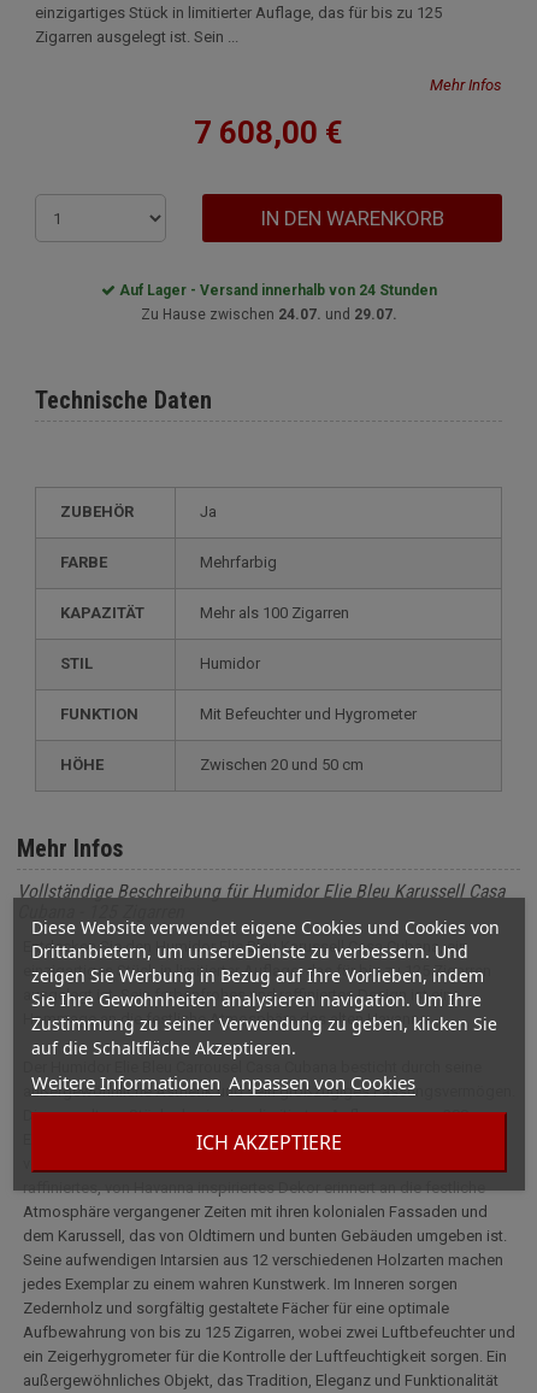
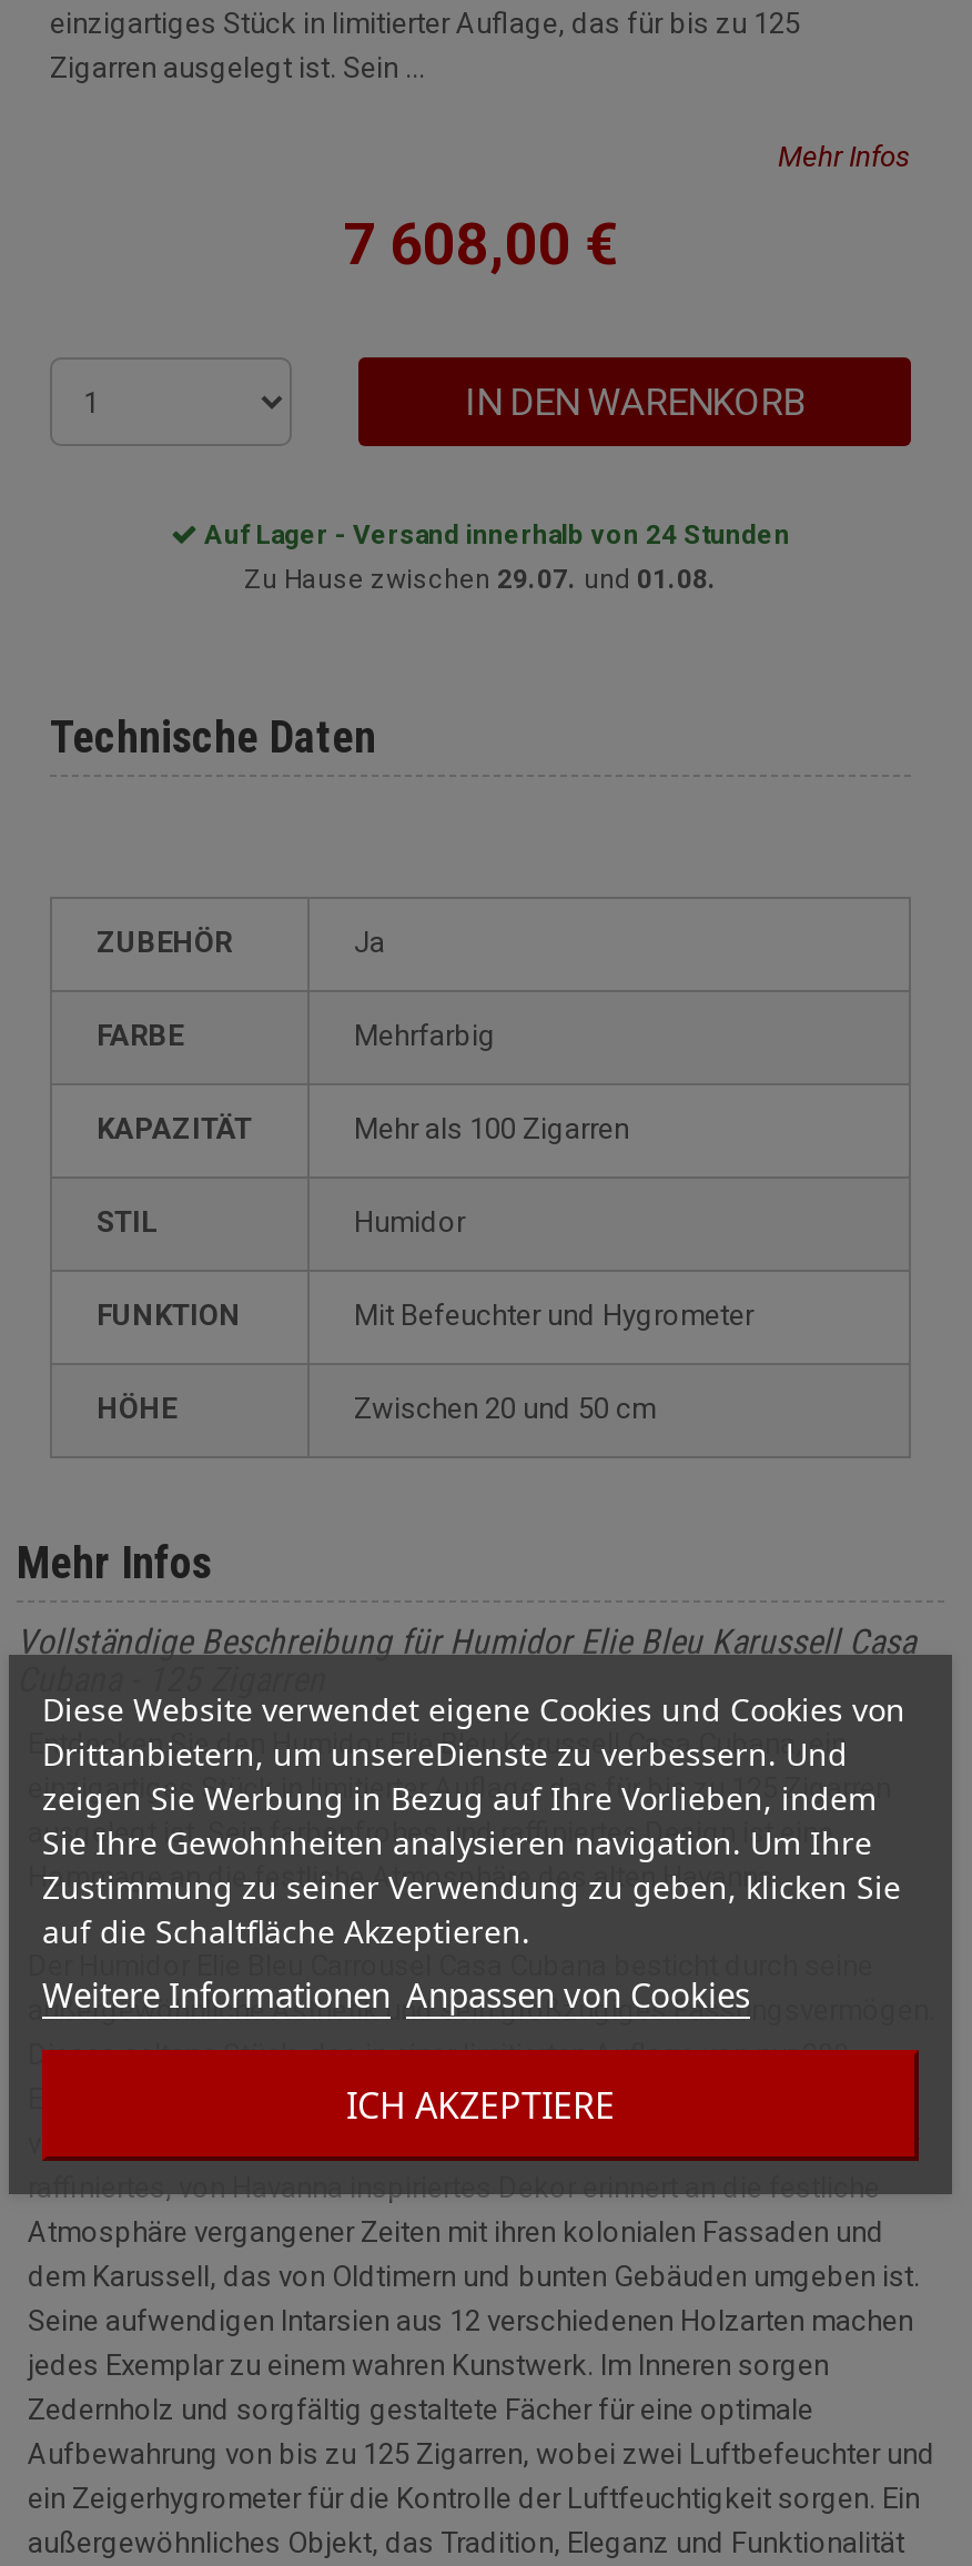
- Zu Hause zwischen 24.07. und 29.07.
+ Zu Hause zwischen 29.07. und 01.08.
